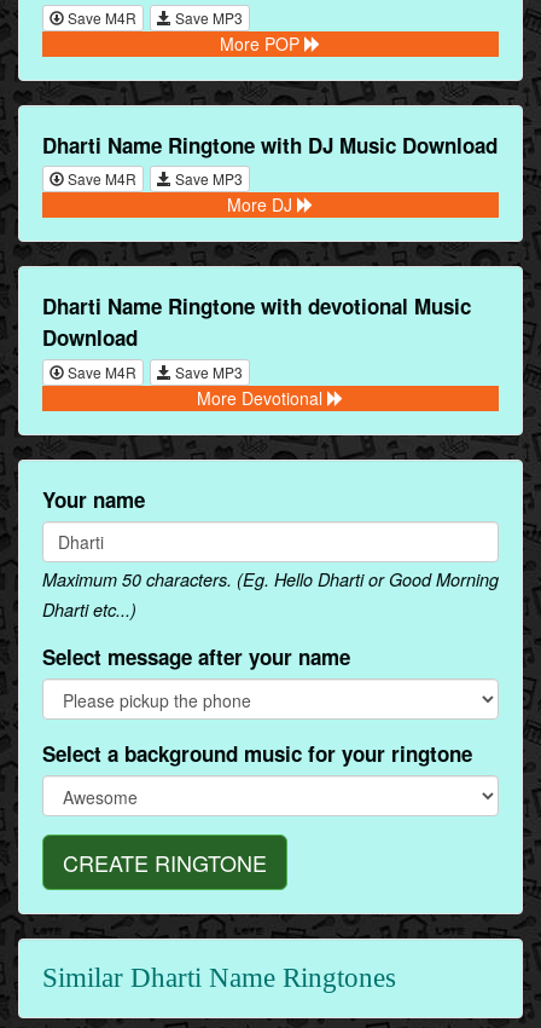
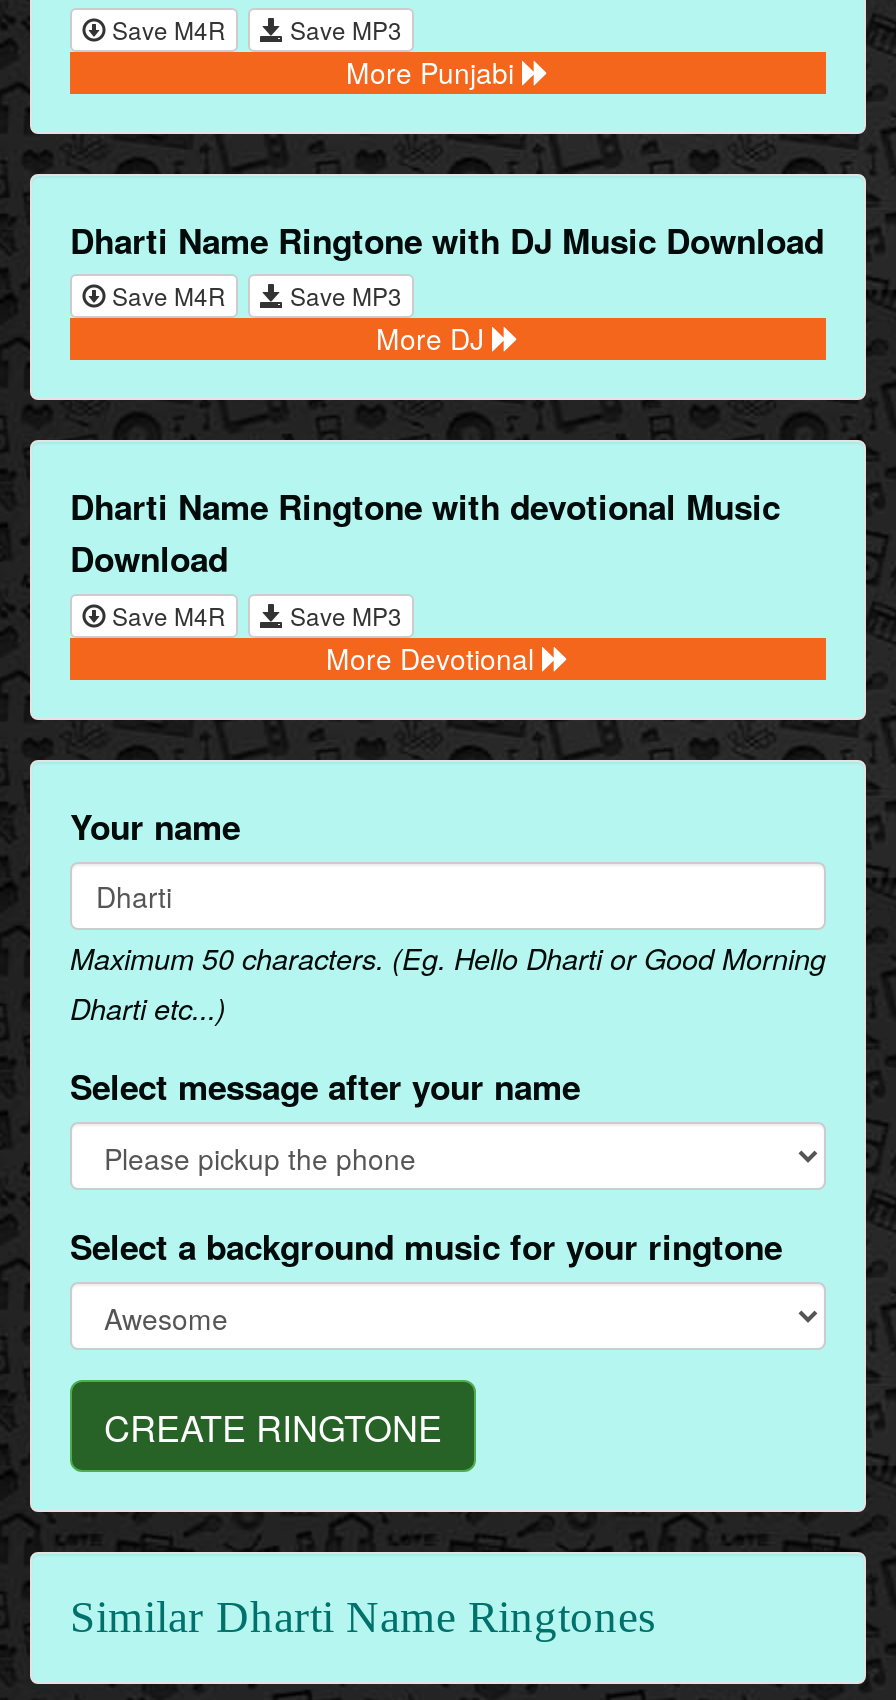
- More POP
+ More Punjabi
